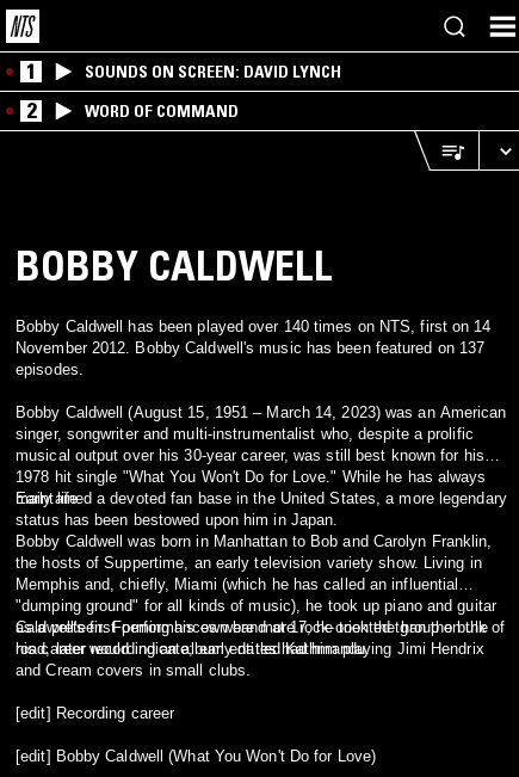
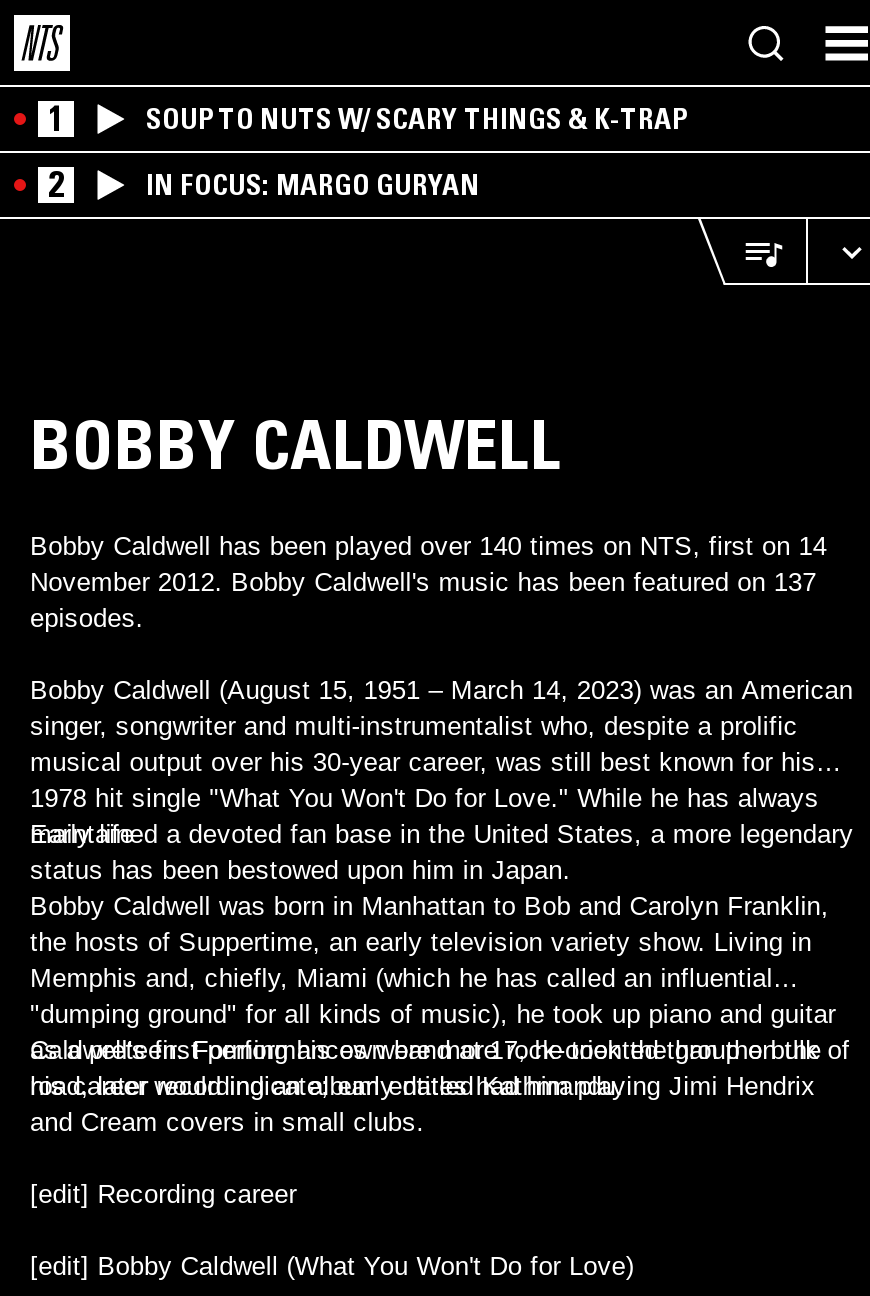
- SOUNDS ON SCREEN: DAVID LYNCH
+ SOUP TO NUTS W/ SCARY THINGS & K-TRAP

- WORD OF COMMAND
+ IN FOCUS: MARGO GURYAN
